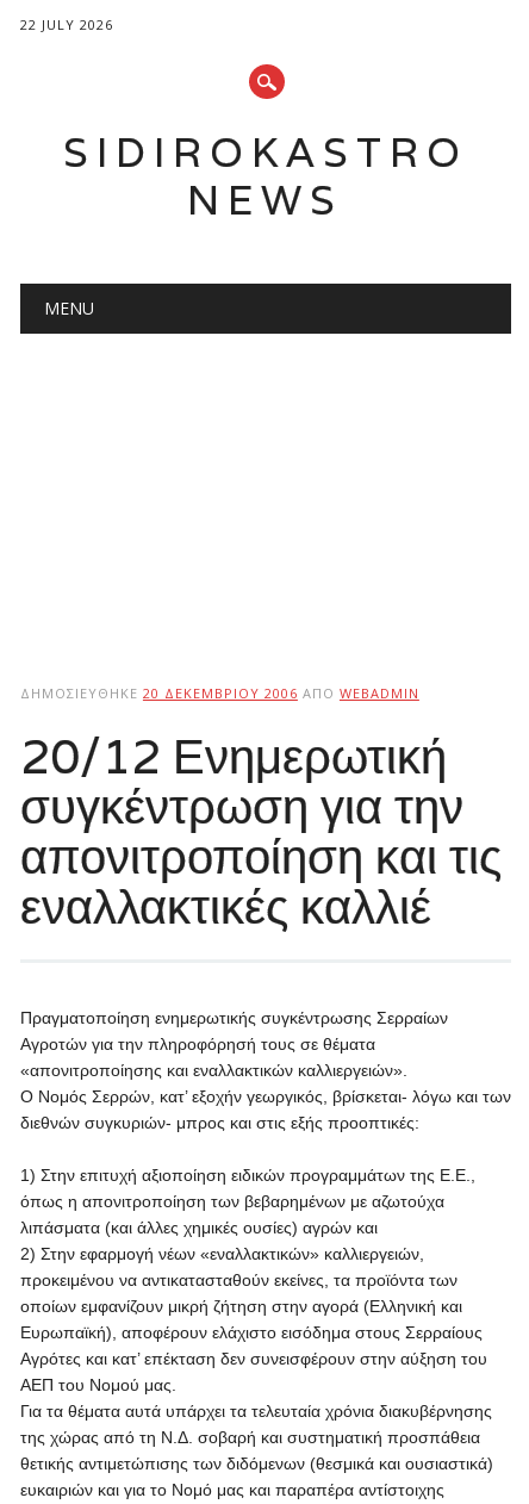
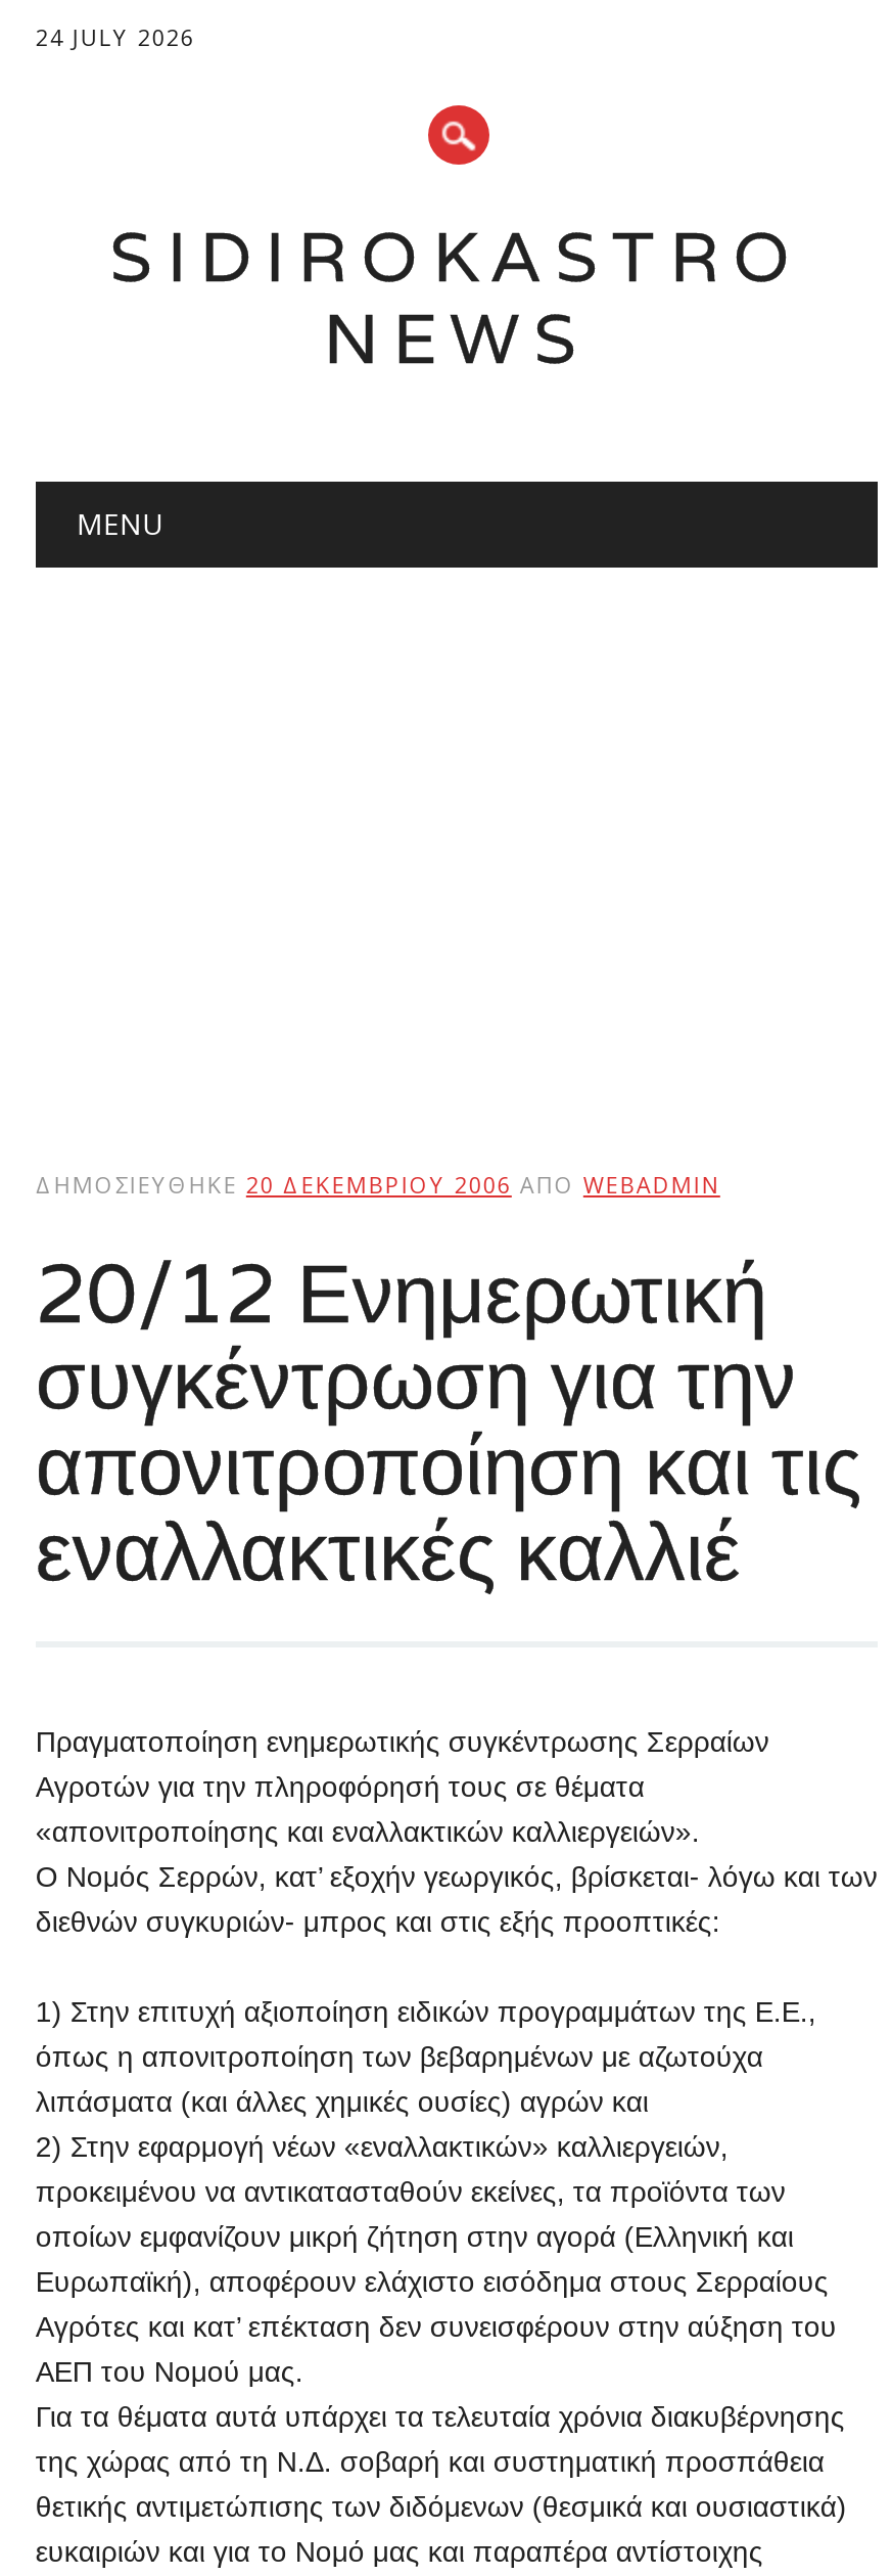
- 22 JULY 2026
+ 24 JULY 2026
